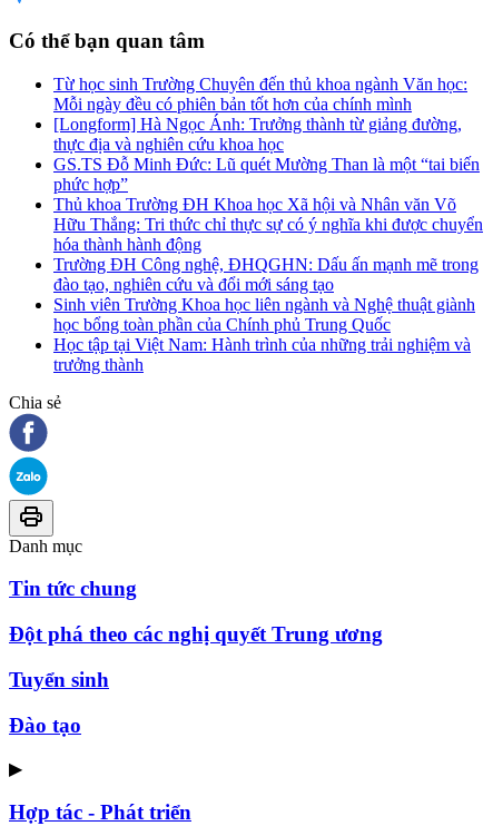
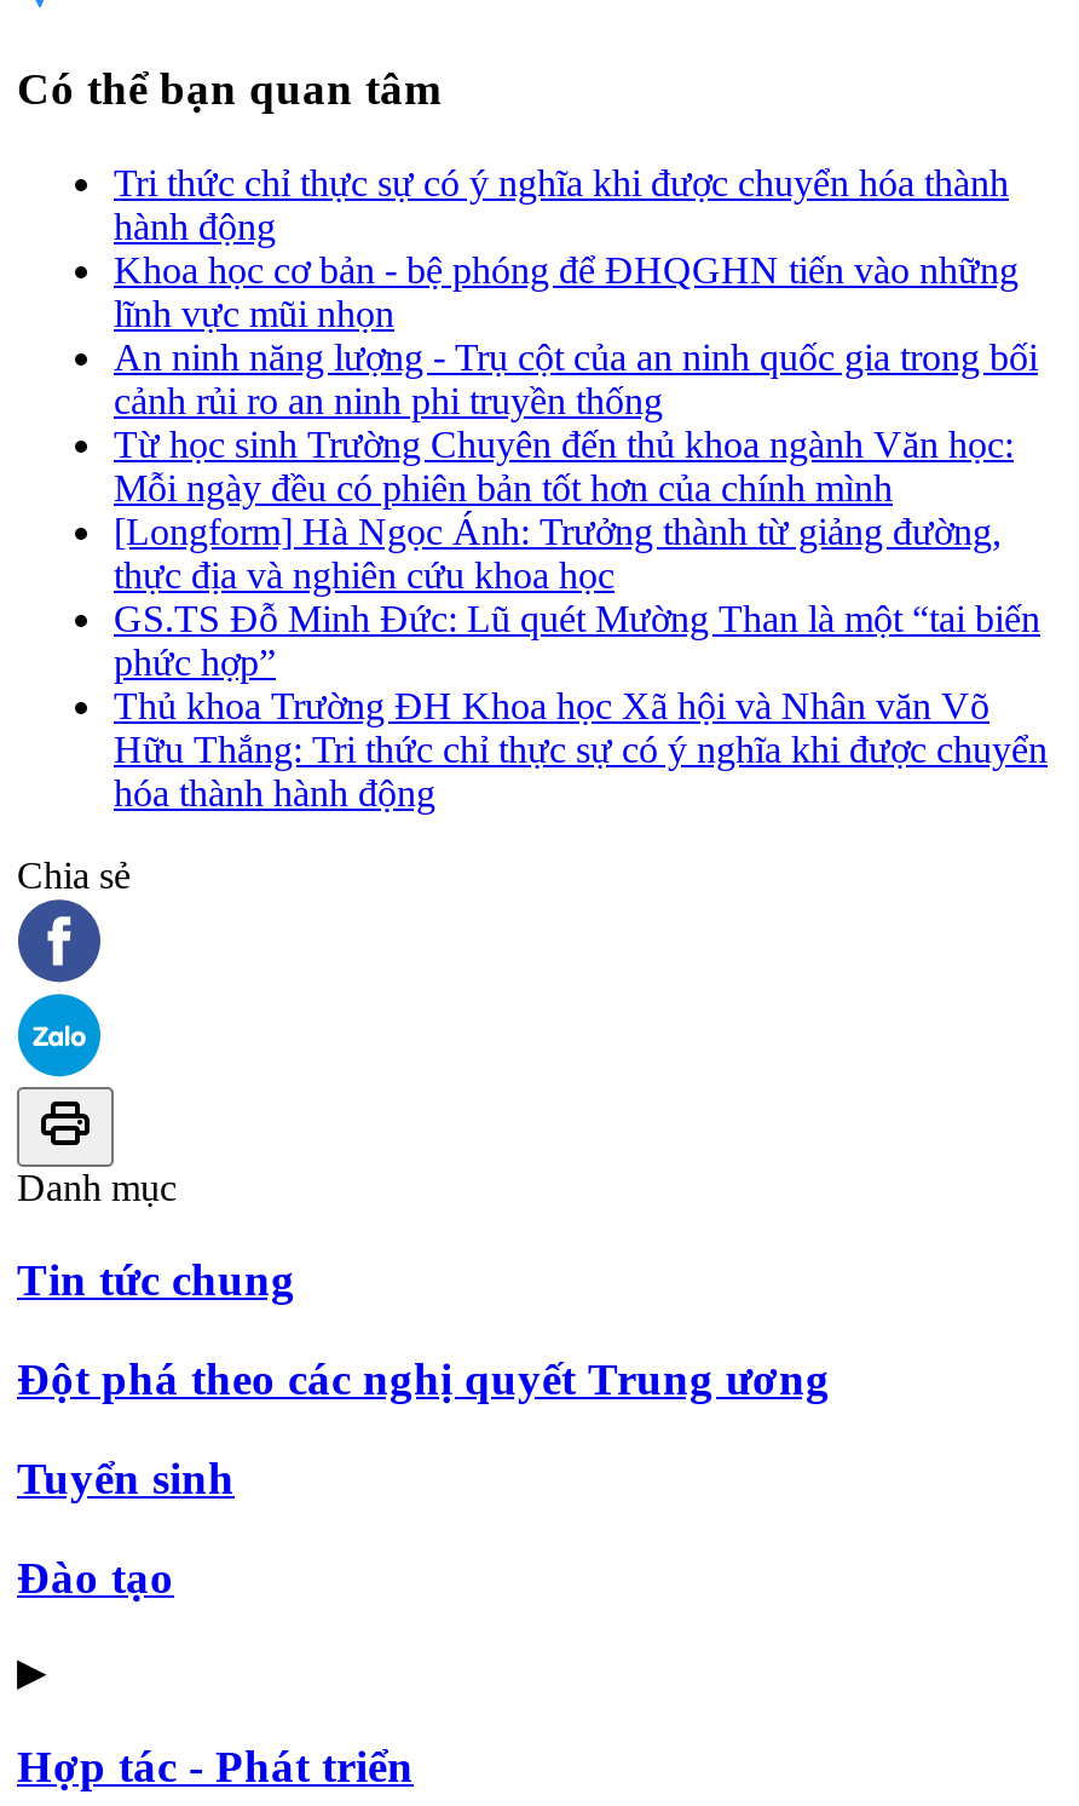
+ Tri thức chỉ thực sự có ý nghĩa khi được chuyển hóa thành
+ hành động
+ Khoa học cơ bản - bệ phóng để ĐHQGHN tiến vào những
+ lĩnh vực mũi nhọn
+ An ninh năng lượng - Trụ cột của an ninh quốc gia trong bối
+ cảnh rủi ro an ninh phi truyền thống

moved down: Từ học sinh Trường Chuyên đến thủ khoa ngành Văn học: | Mỗi ngày đều có phiên bản tốt hơn của chính mình | [Longform] Hà Ngọc Ánh: Trưởng thành từ giảng đường, | ... | Hữu Thắng: Tri thức chỉ thực sự có ý nghĩa khi được chuyển | hóa thành hành động

- Trường ĐH Công nghệ, ĐHQGHN: Dấu ấn mạnh mẽ trong
- đào tạo, nghiên cứu và đổi mới sáng tạo
- Sinh viên Trường Khoa học liên ngành và Nghệ thuật giành
- học bổng toàn phần của Chính phủ Trung Quốc
- Học tập tại Việt Nam: Hành trình của những trải nghiệm và
- trưởng thành
